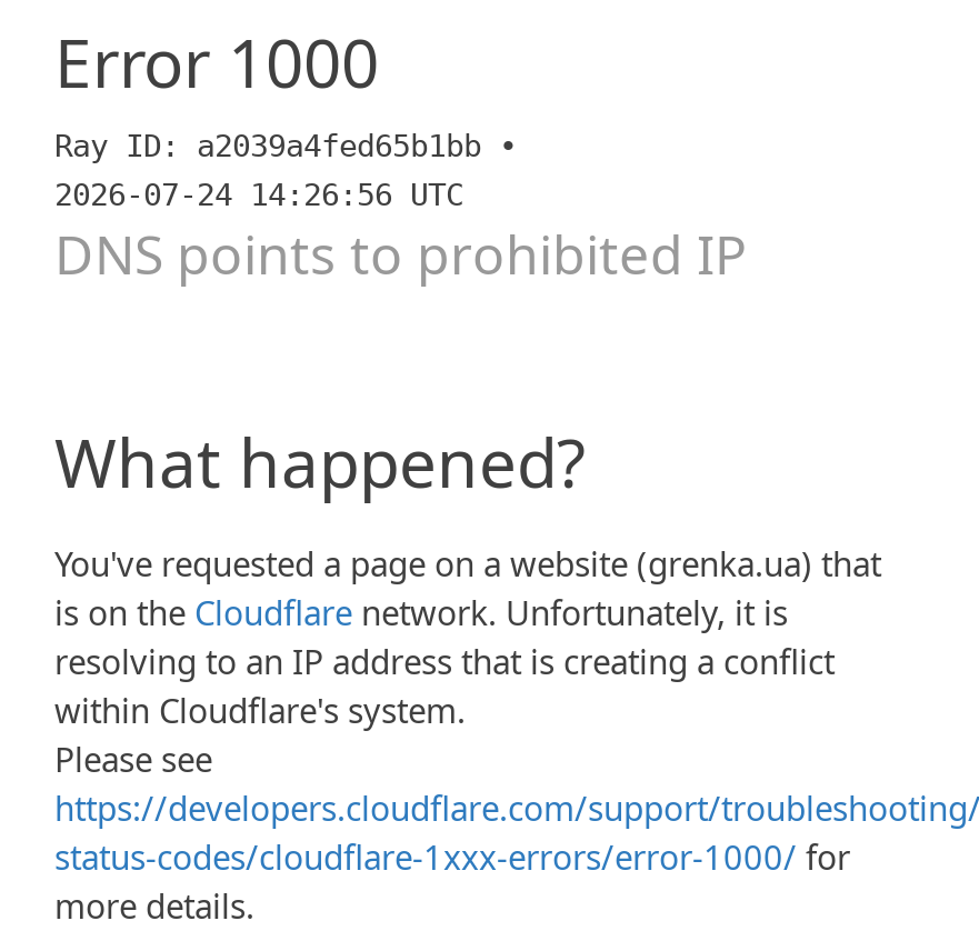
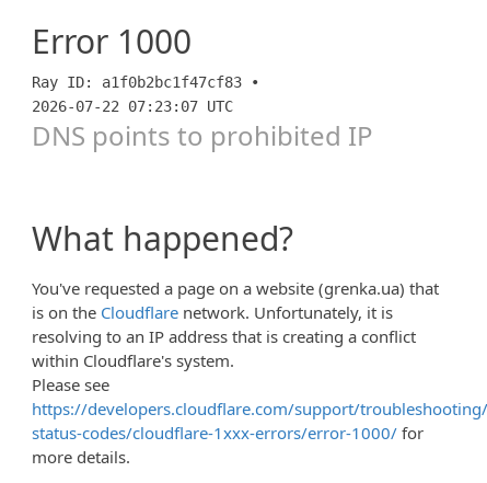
- Ray ID: a2039a4fed65b1bb •
+ Ray ID: a1f0b2bc1f47cf83 •

- 2026-07-24 14:26:56 UTC
+ 2026-07-22 07:23:07 UTC
